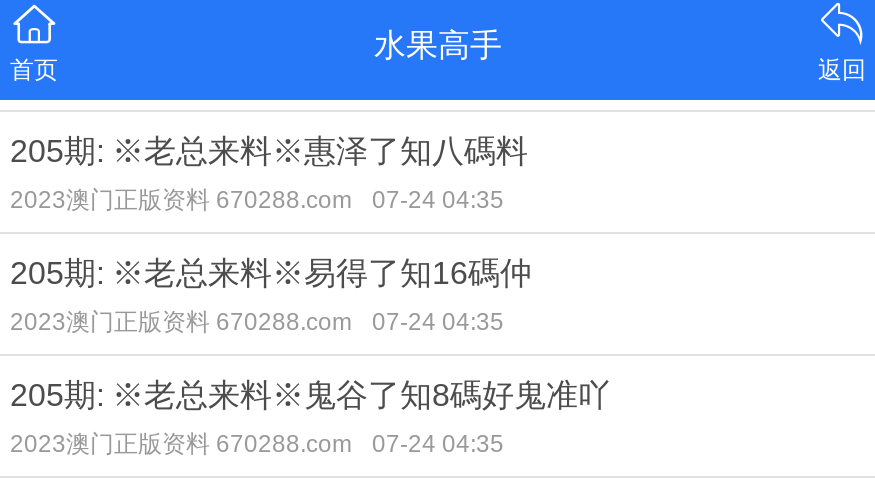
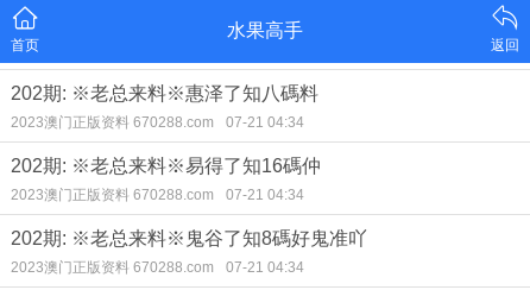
- 205期: ※老总来料※惠泽了知八碼料
+ 202期: ※老总来料※惠泽了知八碼料

- 2023澳门正版资料 670288.com 07-24 04:35
+ 2023澳门正版资料 670288.com 07-21 04:34

- 205期: ※老总来料※易得了知16碼仲
+ 202期: ※老总来料※易得了知16碼仲

- 2023澳门正版资料 670288.com 07-24 04:35
+ 2023澳门正版资料 670288.com 07-21 04:34

- 205期: ※老总来料※鬼谷了知8碼好鬼准吖
+ 202期: ※老总来料※鬼谷了知8碼好鬼准吖

- 2023澳门正版资料 670288.com 07-24 04:35
+ 2023澳门正版资料 670288.com 07-21 04:34
